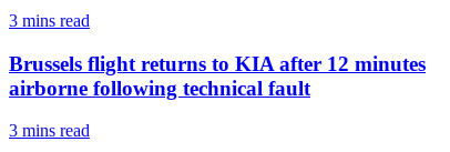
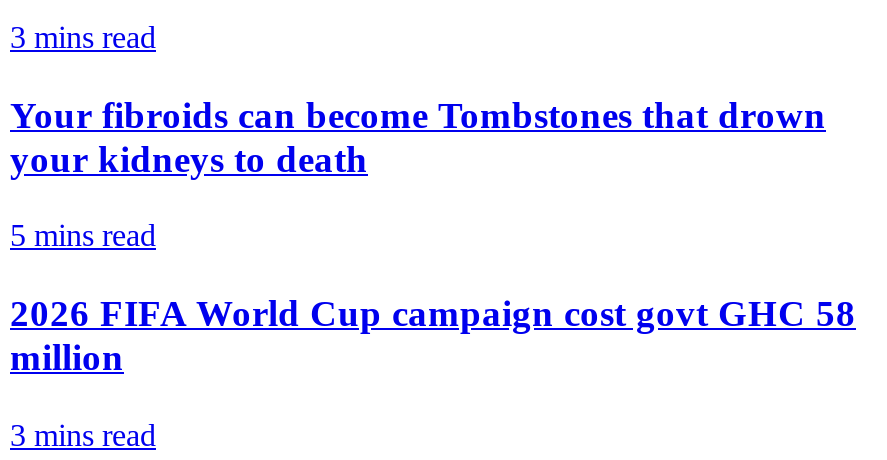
- Brussels flight returns to KIA after 12 minutes
- airborne following technical fault
+ Your fibroids can become Tombstones that drown
+ your kidneys to death
+ 5 mins read
+ 2026 FIFA World Cup campaign cost govt GHC 58
+ million
